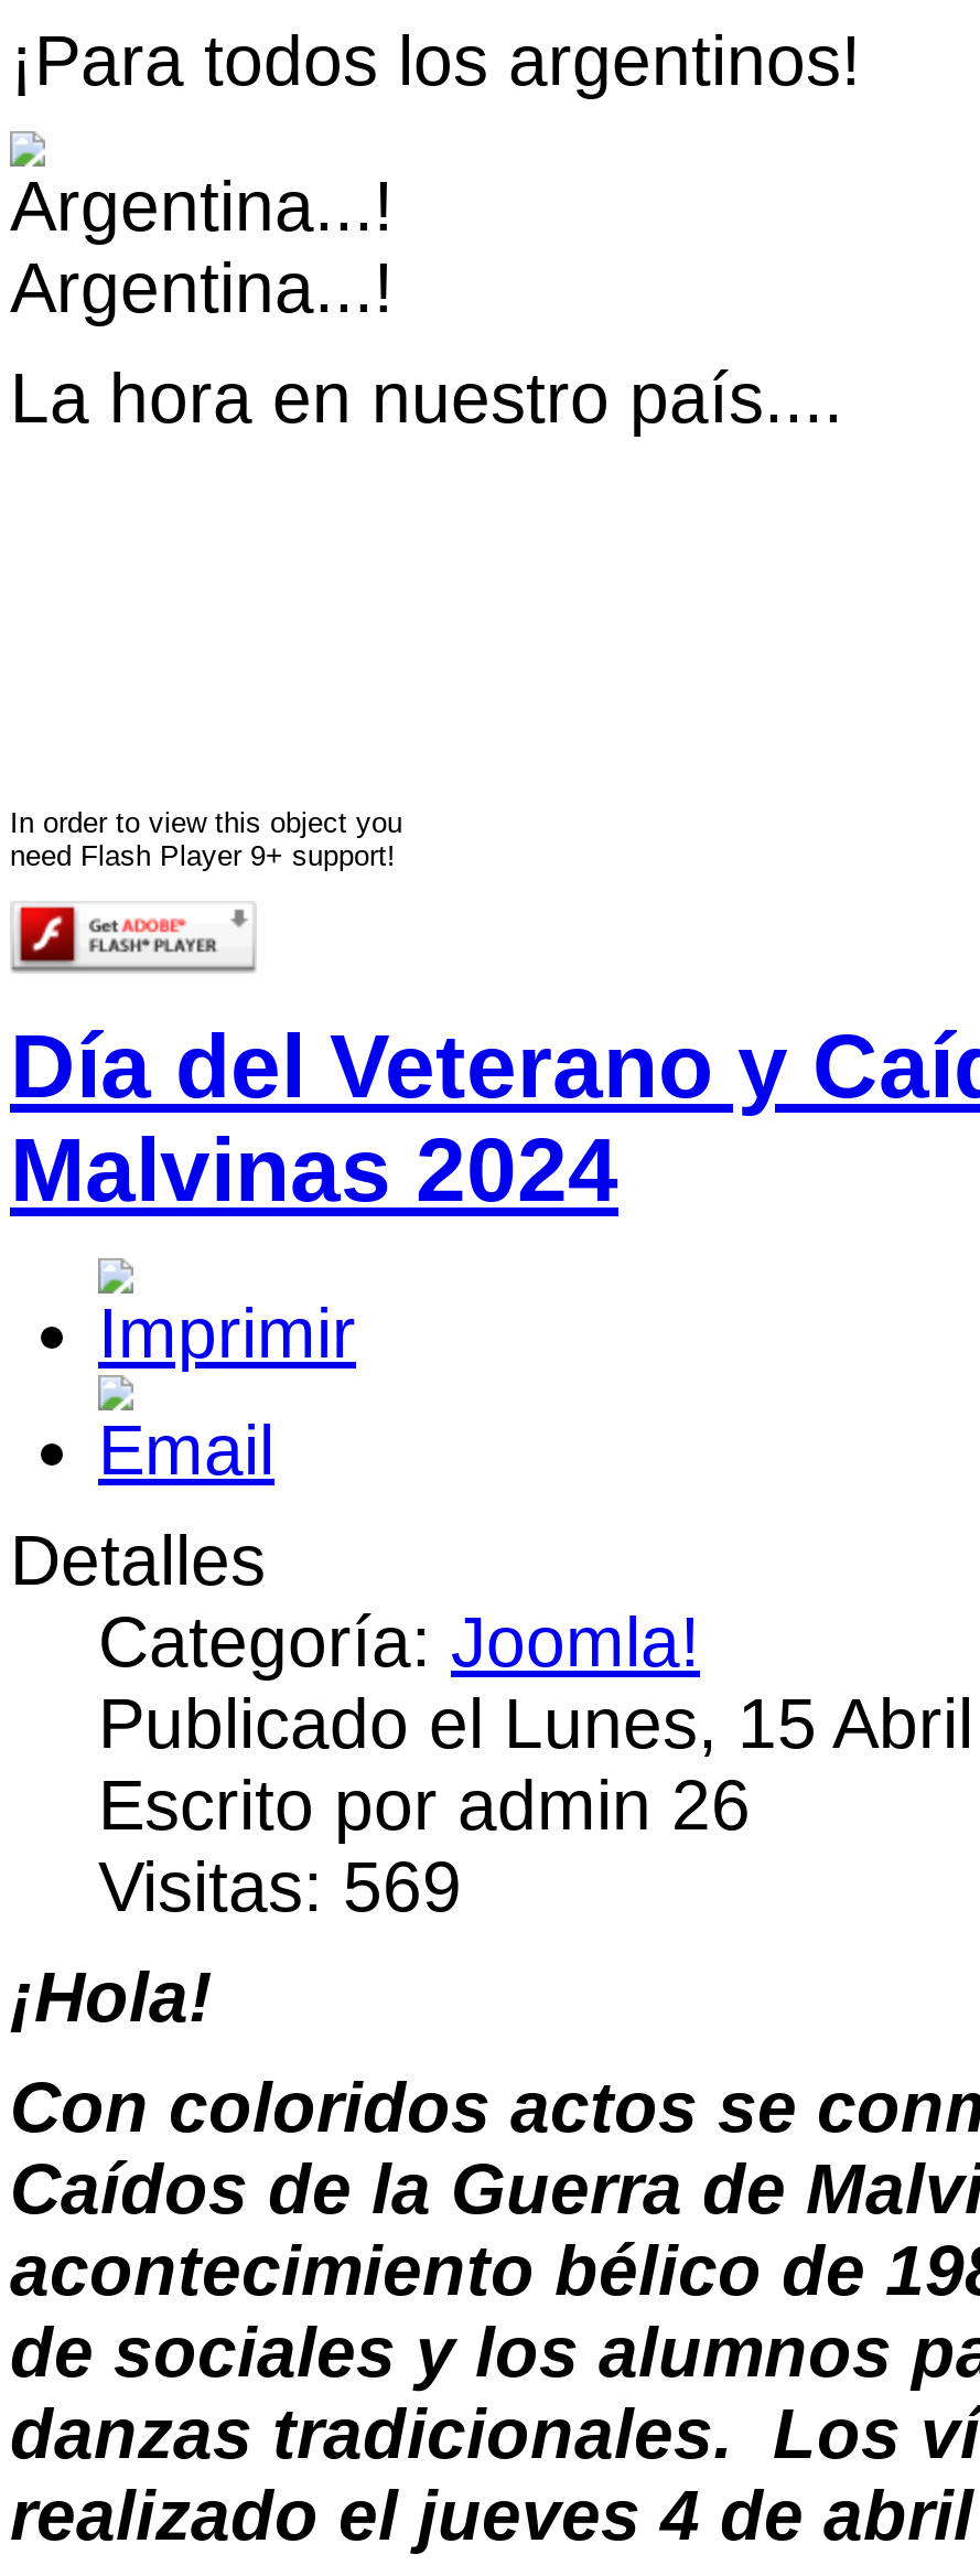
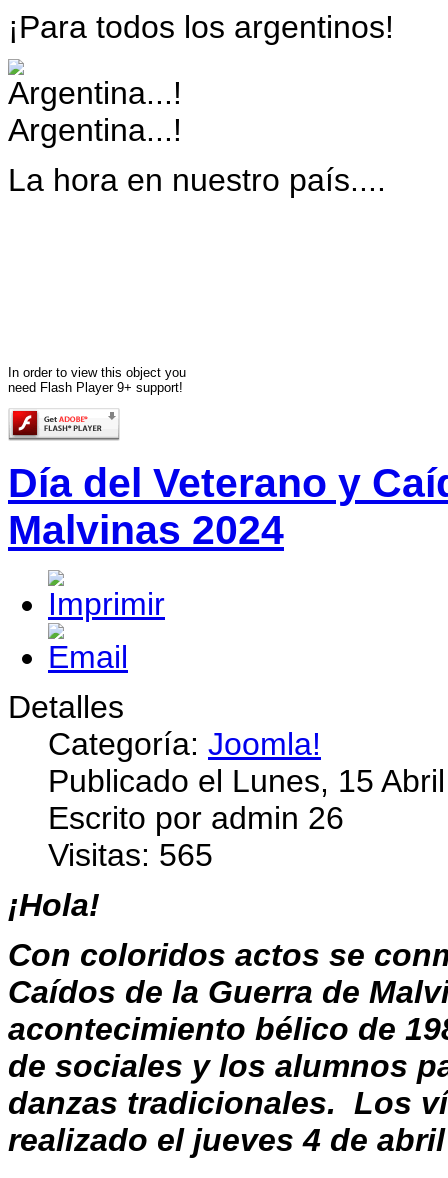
- Visitas: 569
+ Visitas: 565
